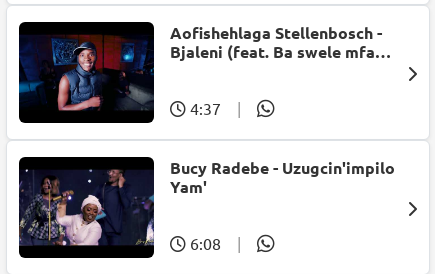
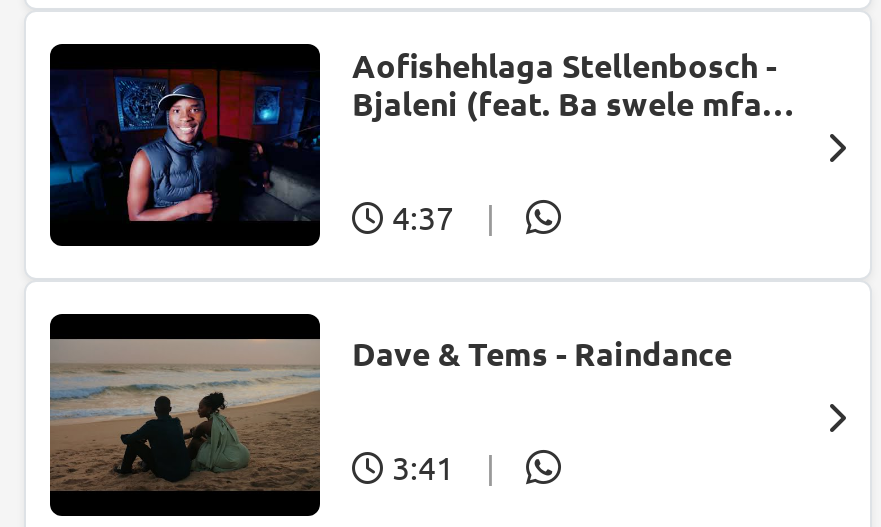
- [image]
- Bucy Radebe - Uzugcin'impilo
- Yam'
+ [image]
+ Dave & Tems - Raindance

- 6:08
+ 3:41
